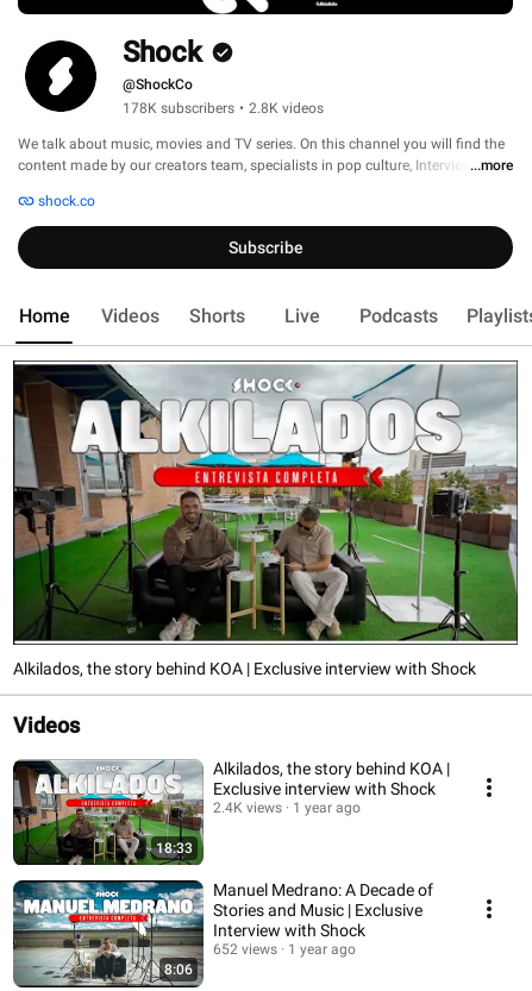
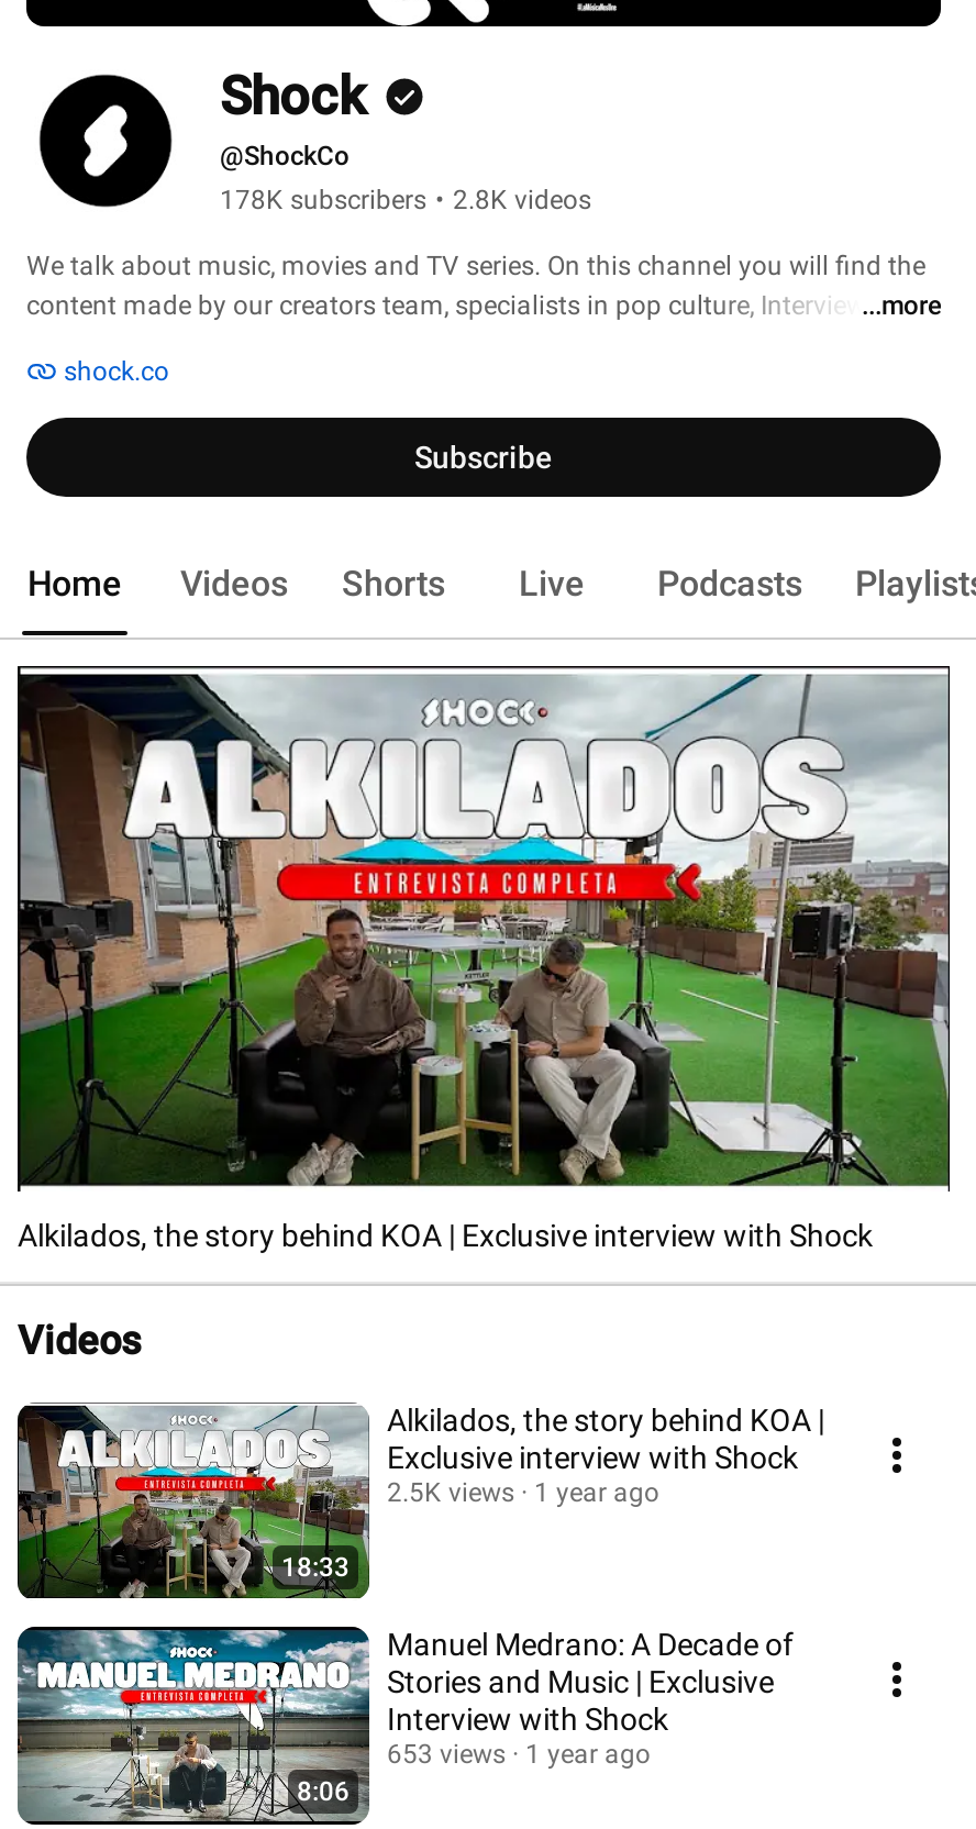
- 2.4K views 1 year ago
+ 2.5K views 1 year ago

- 652 views 1 year ago
+ 653 views 1 year ago
